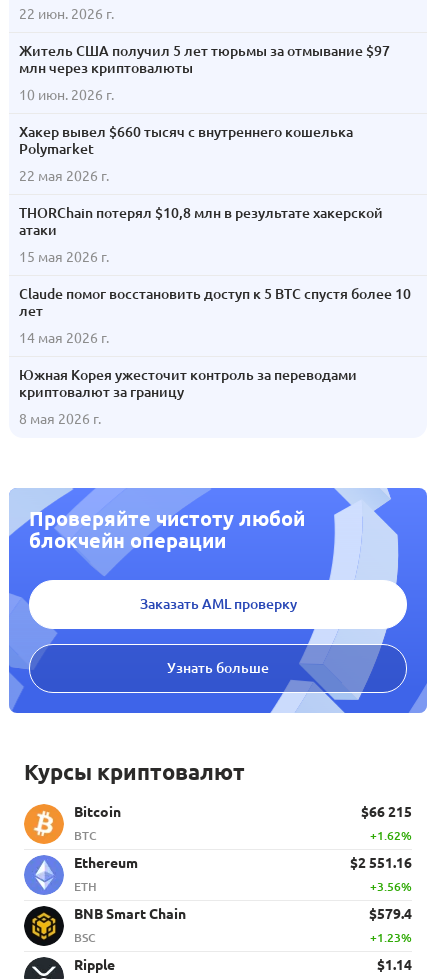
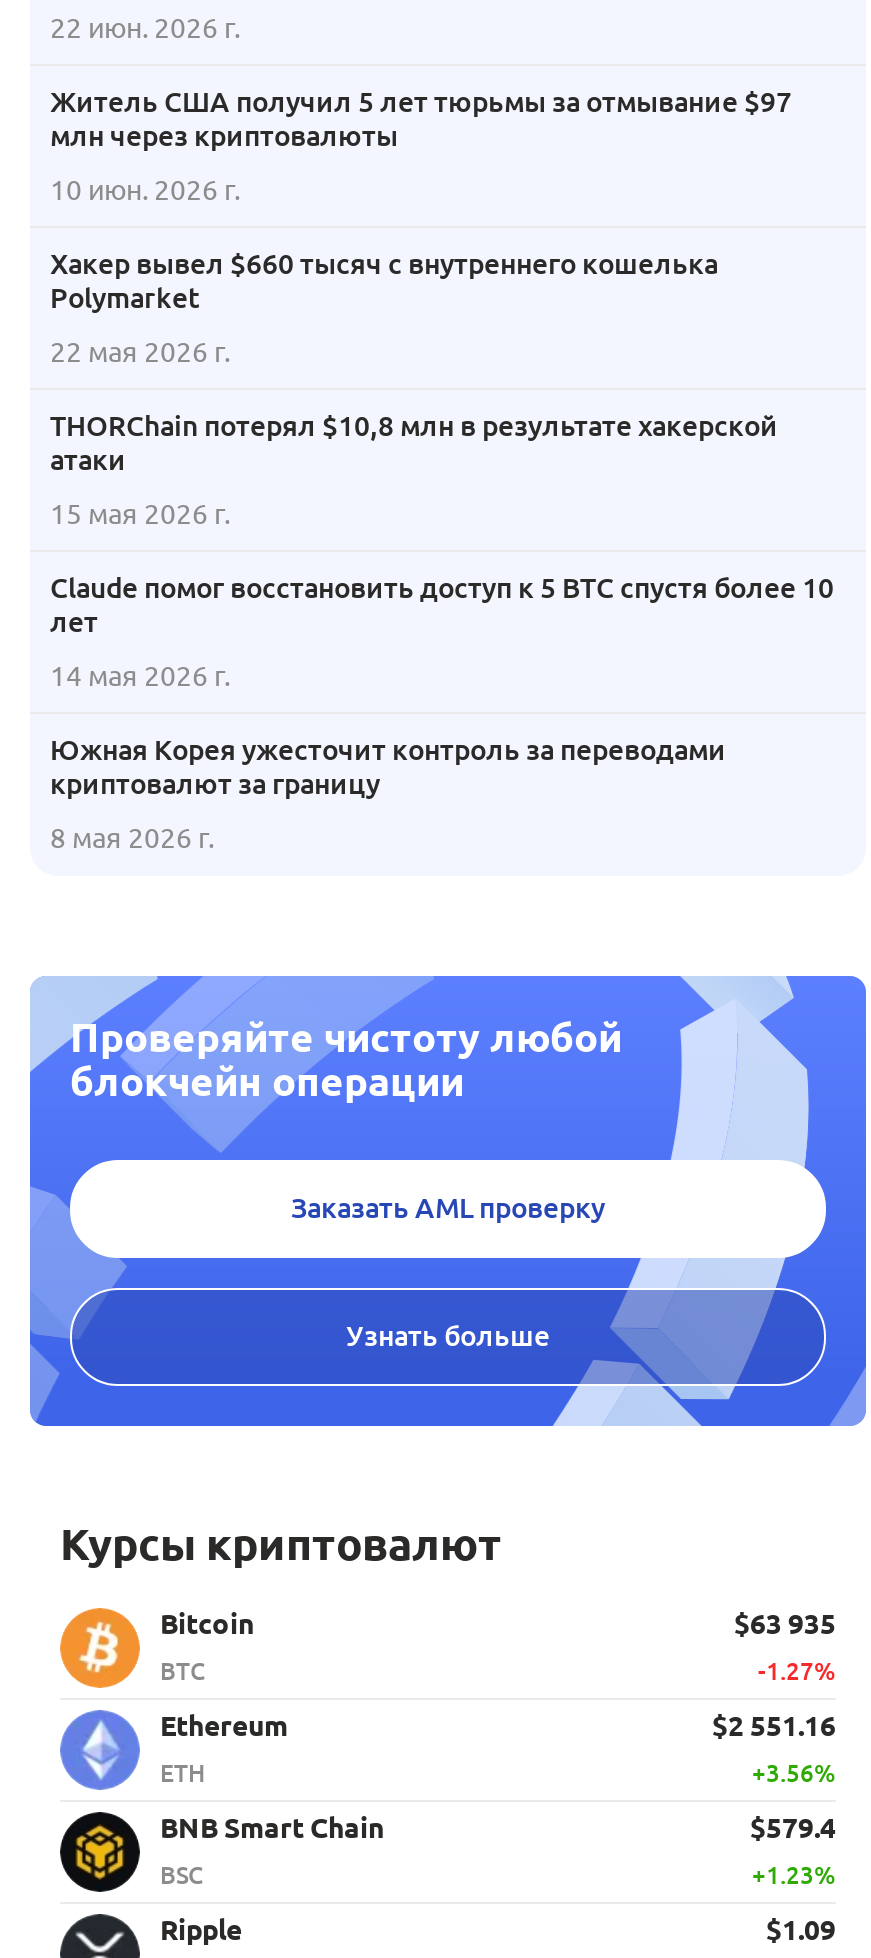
- $66 215
+ $63 935

- +1.62%
+ -1.27%

- $1.14
+ $1.09
